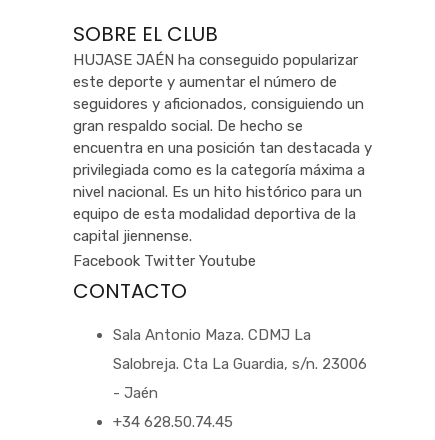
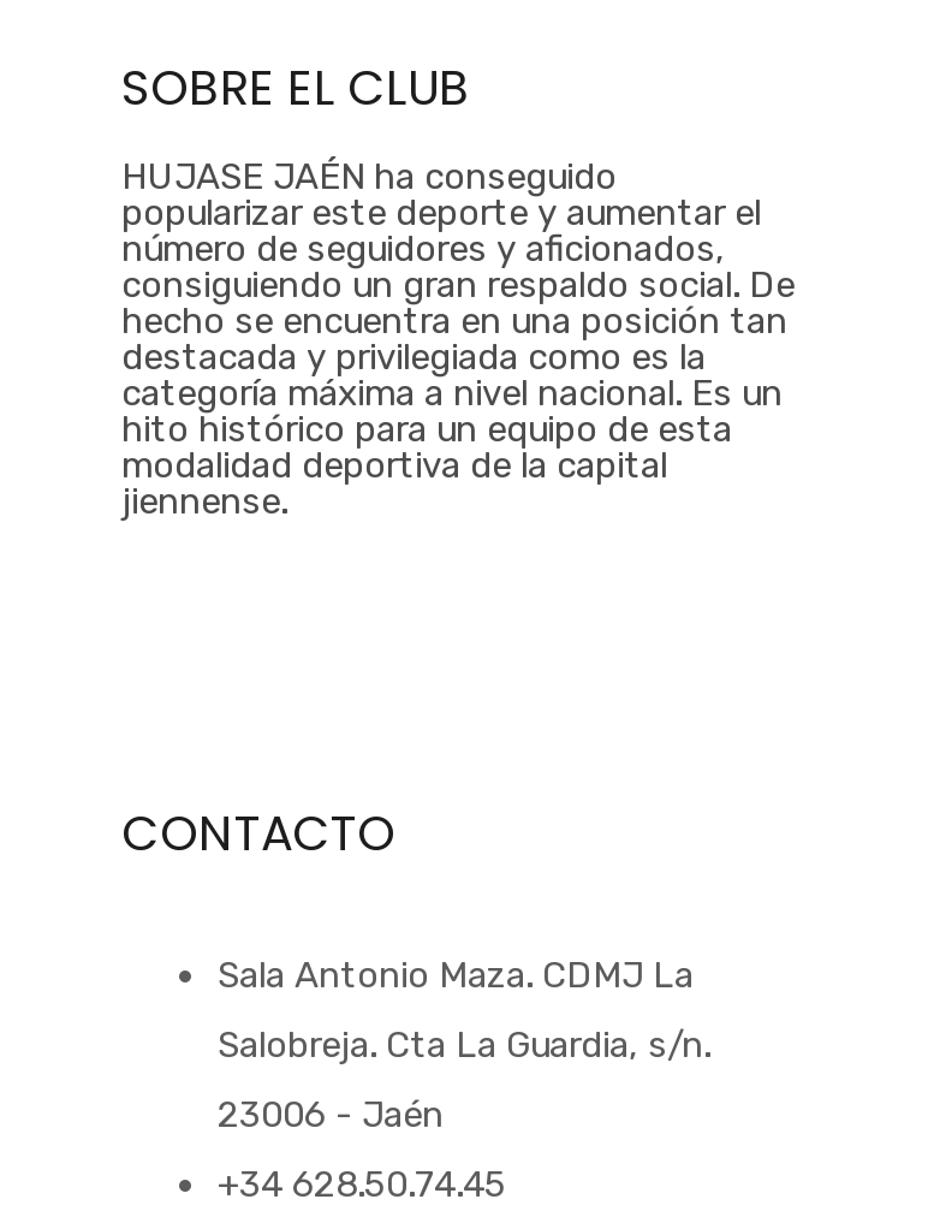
- HUJASE JAÉN ha conseguido popularizar
- este deporte y aumentar el número de
- seguidores y aficionados, consiguiendo un
- gran respaldo social. De hecho se
- encuentra en una posición tan destacada y
- privilegiada como es la categoría máxima a
- nivel nacional. Es un hito histórico para un
- equipo de esta modalidad deportiva de la
- capital jiennense.
- Facebook Twitter Youtube
+ HUJASE JAÉN ha conseguido
+ popularizar este deporte y aumentar el
+ número de seguidores y aficionados,
+ consiguiendo un gran respaldo social. De
+ hecho se encuentra en una posición tan
+ destacada y privilegiada como es la
+ categoría máxima a nivel nacional. Es un
+ hito histórico para un equipo de esta
+ modalidad deportiva de la capital
+ jiennense.
